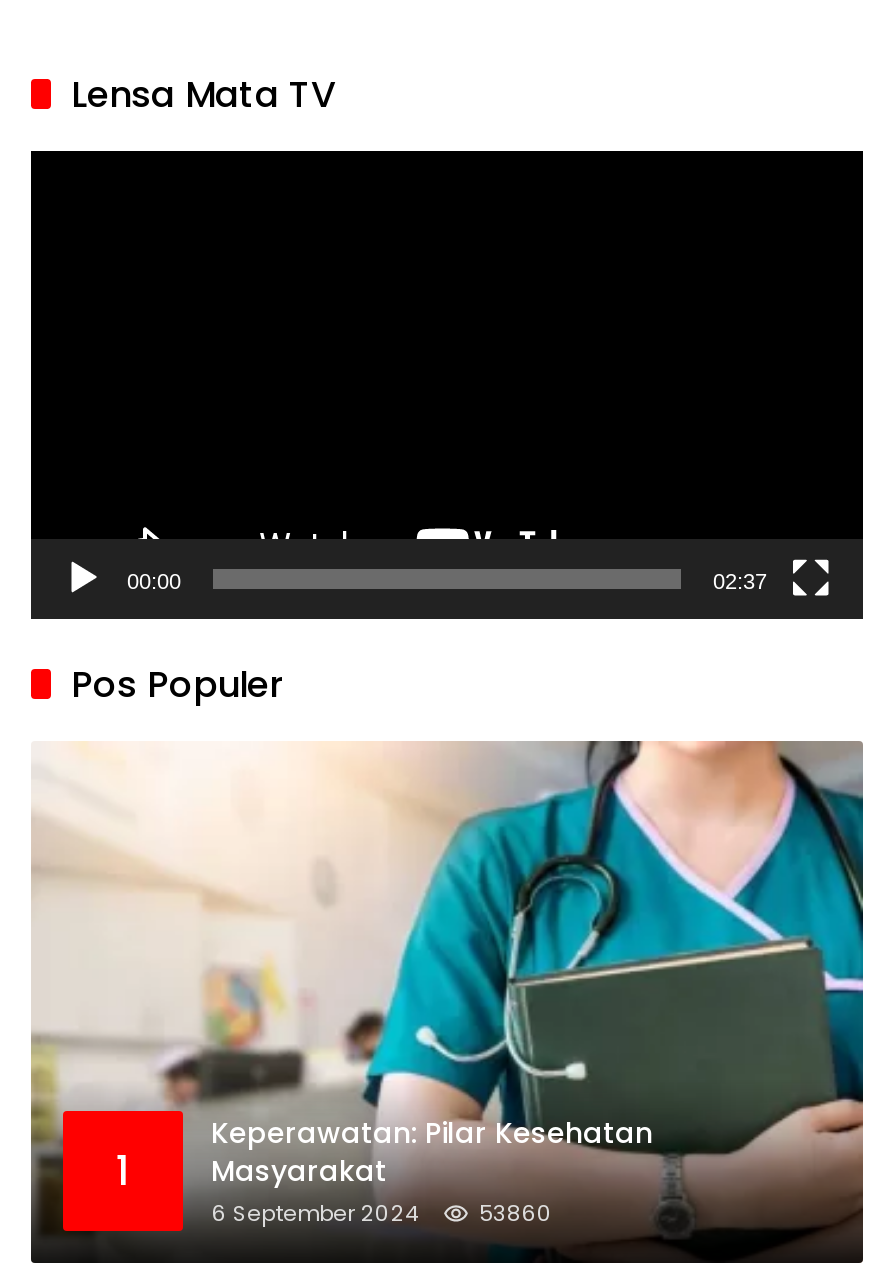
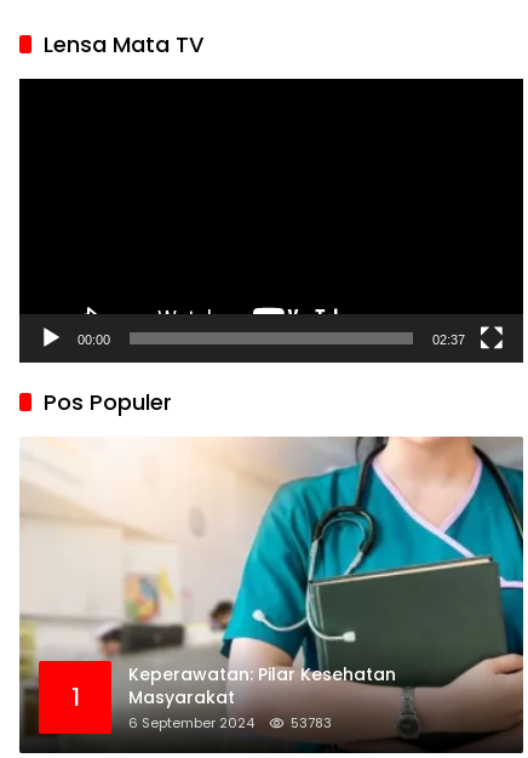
- 6 September 2024 53860
+ 6 September 2024 53783
